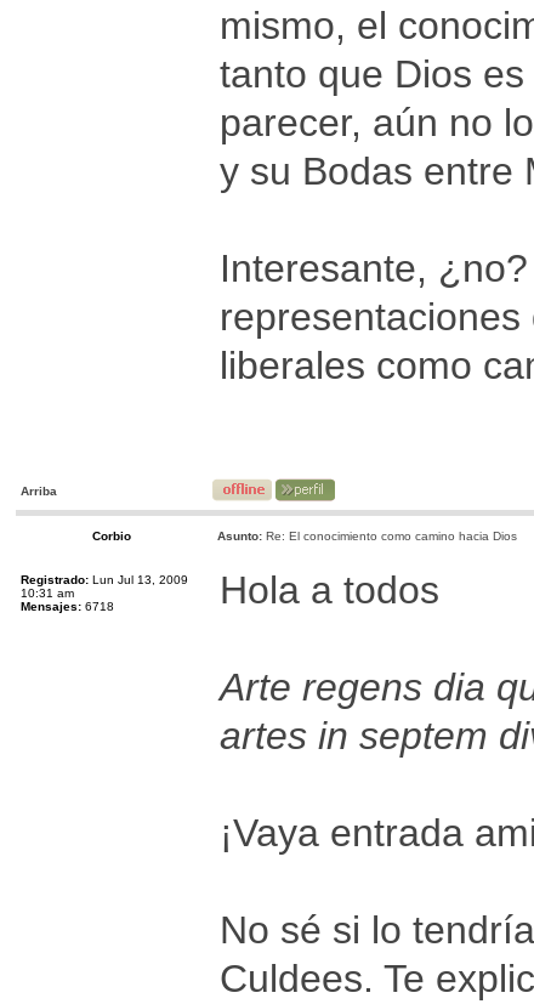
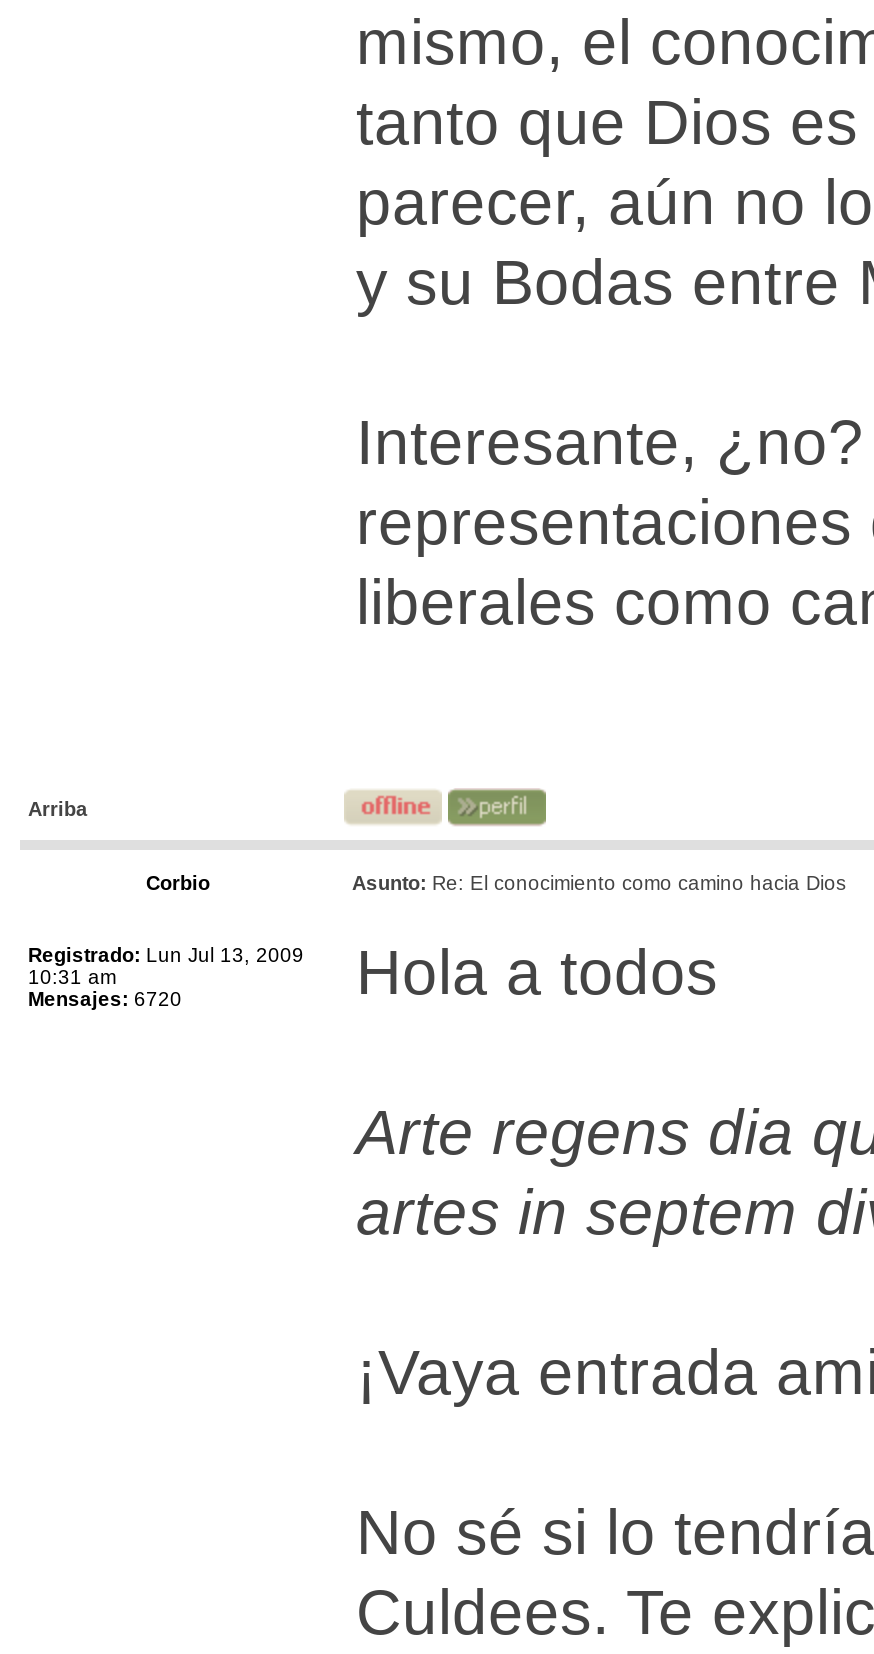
- Mensajes: 6718
+ Mensajes: 6720
